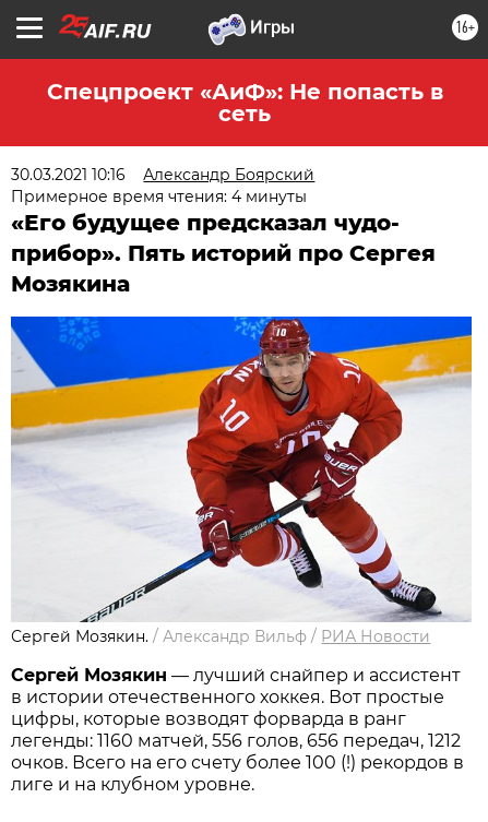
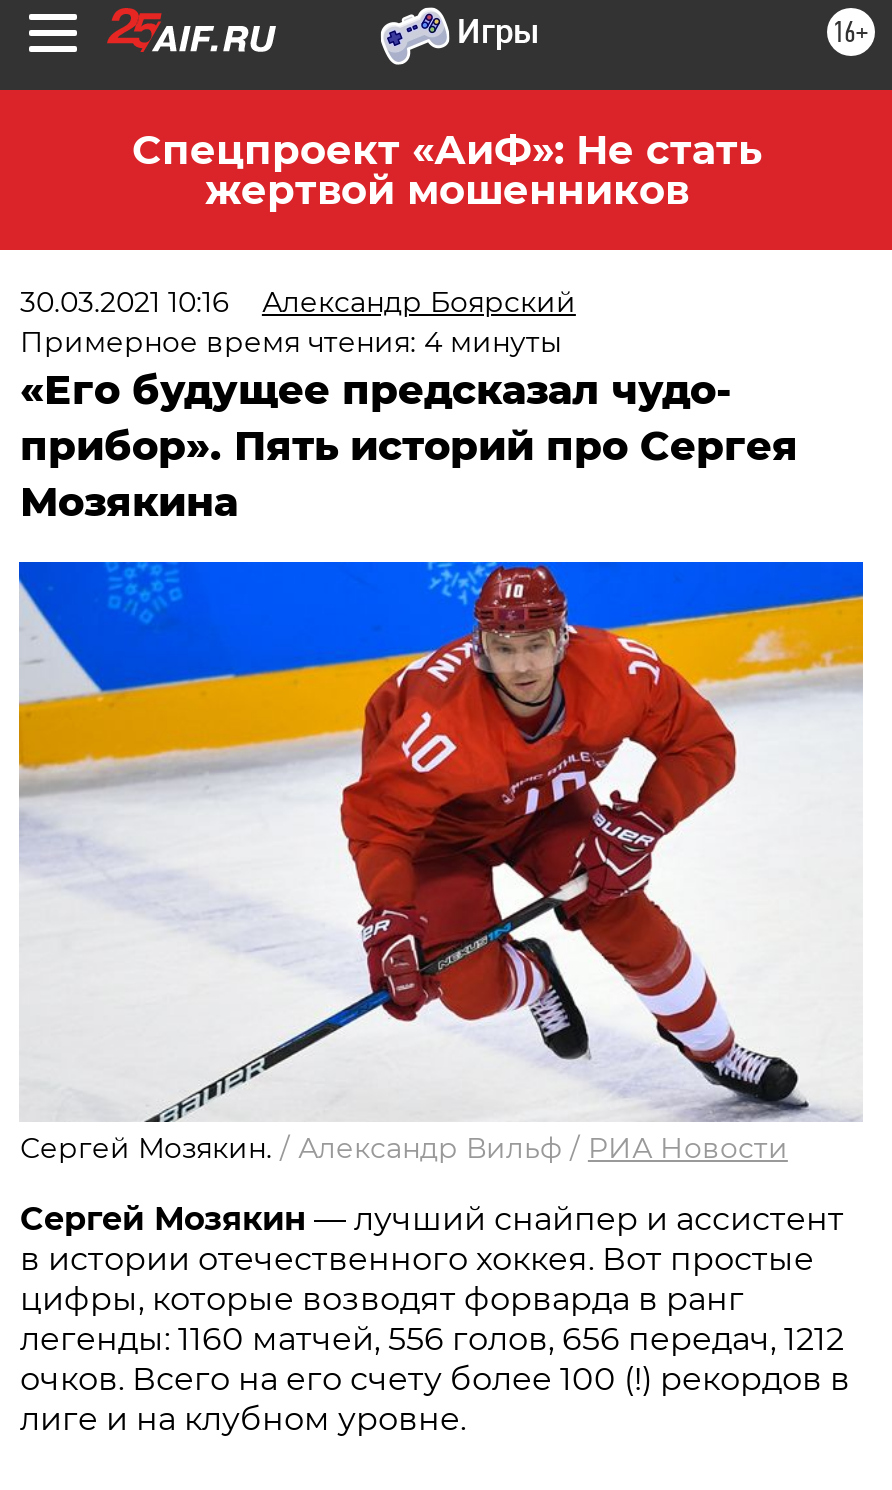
- Спецпроект «АиФ»: Не попасть в
- сеть
+ Спецпроект «АиФ»: Не стать
+ жертвой мошенников
